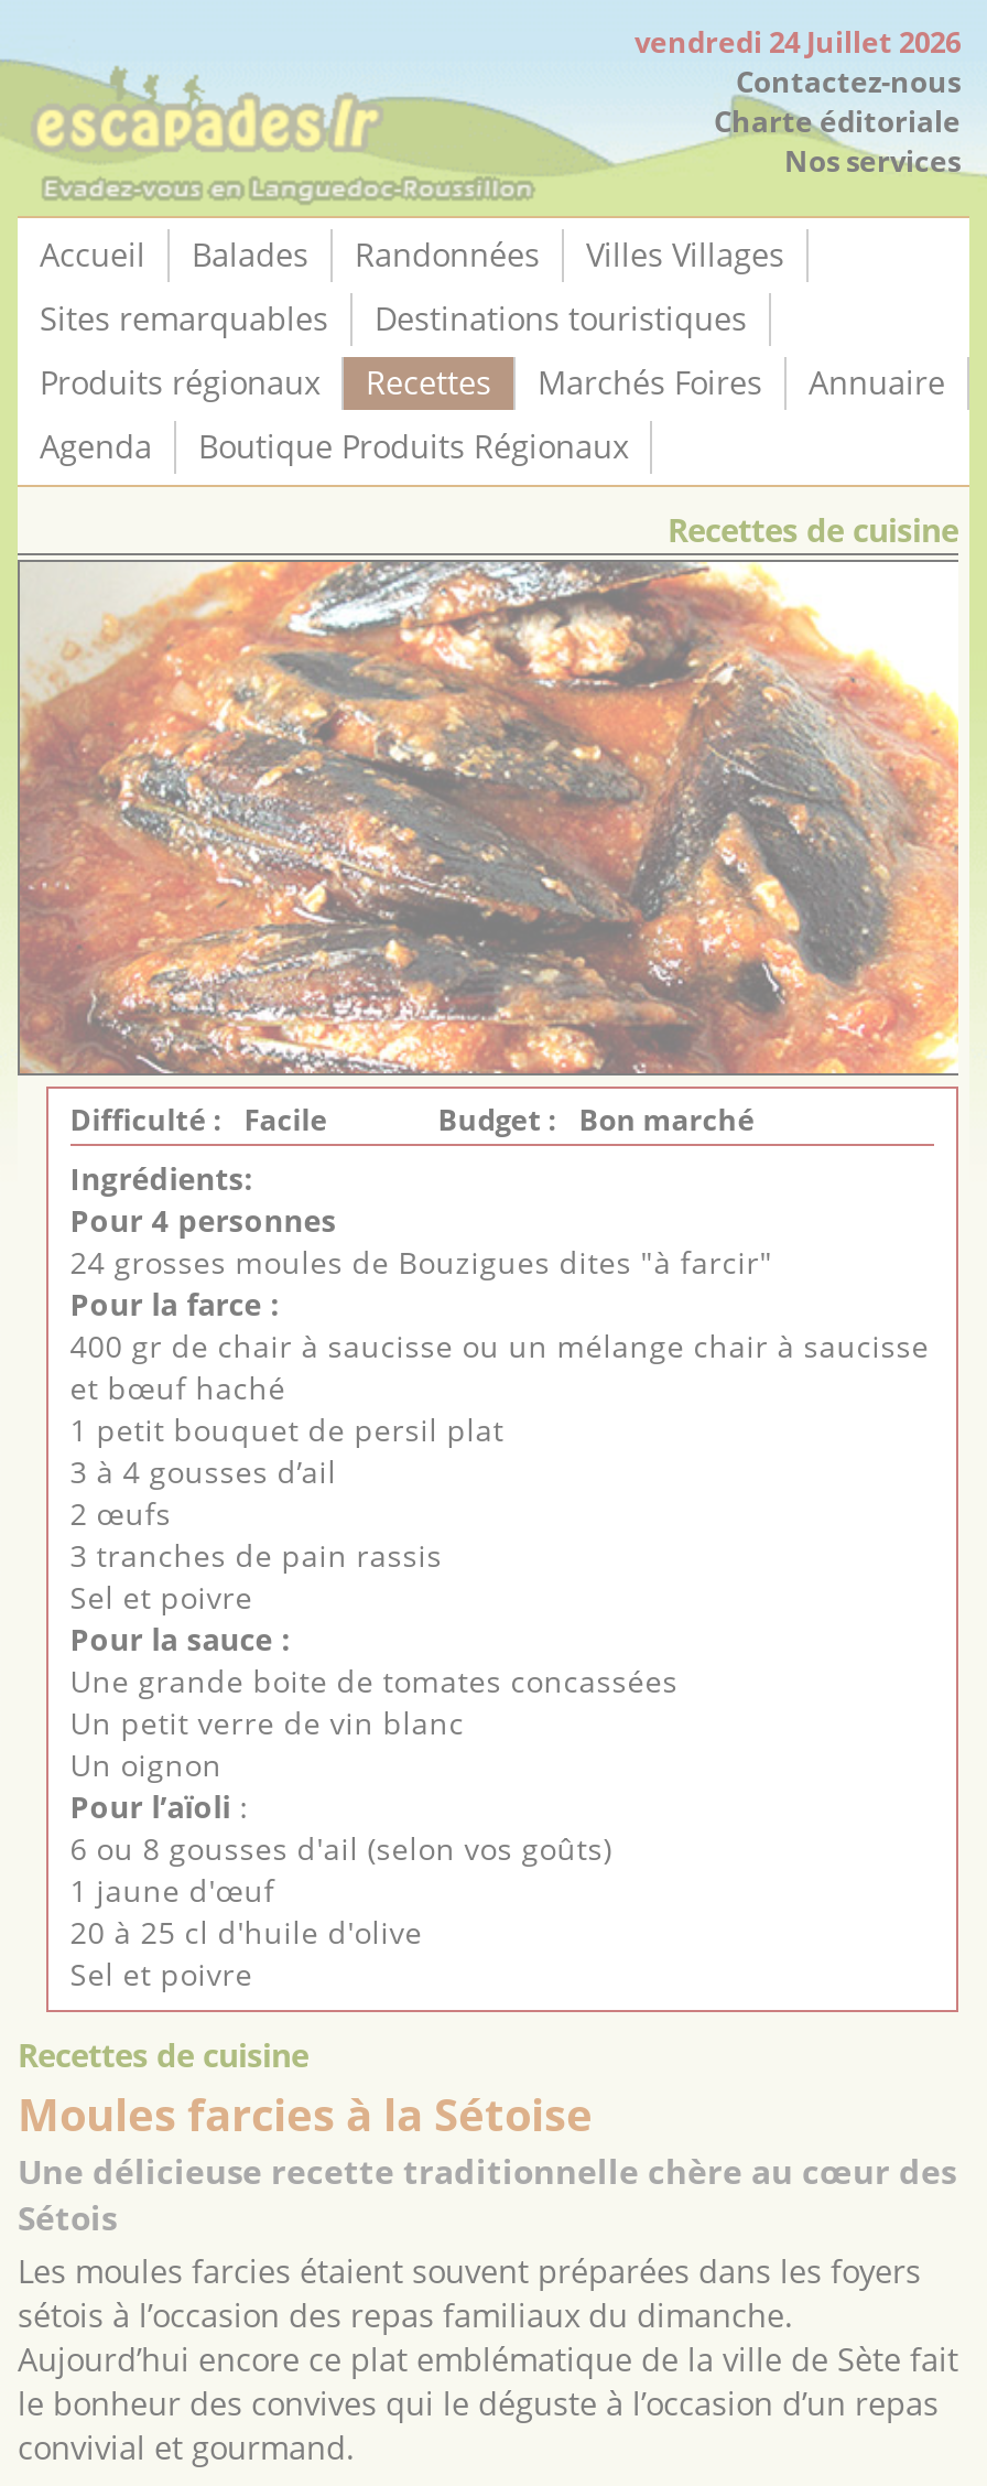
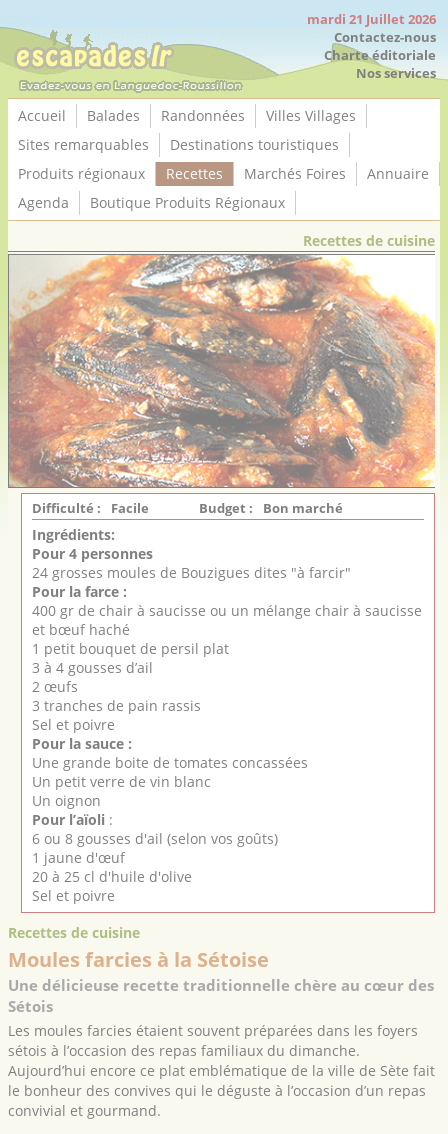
- vendredi 24 Juillet 2026
+ mardi 21 Juillet 2026
